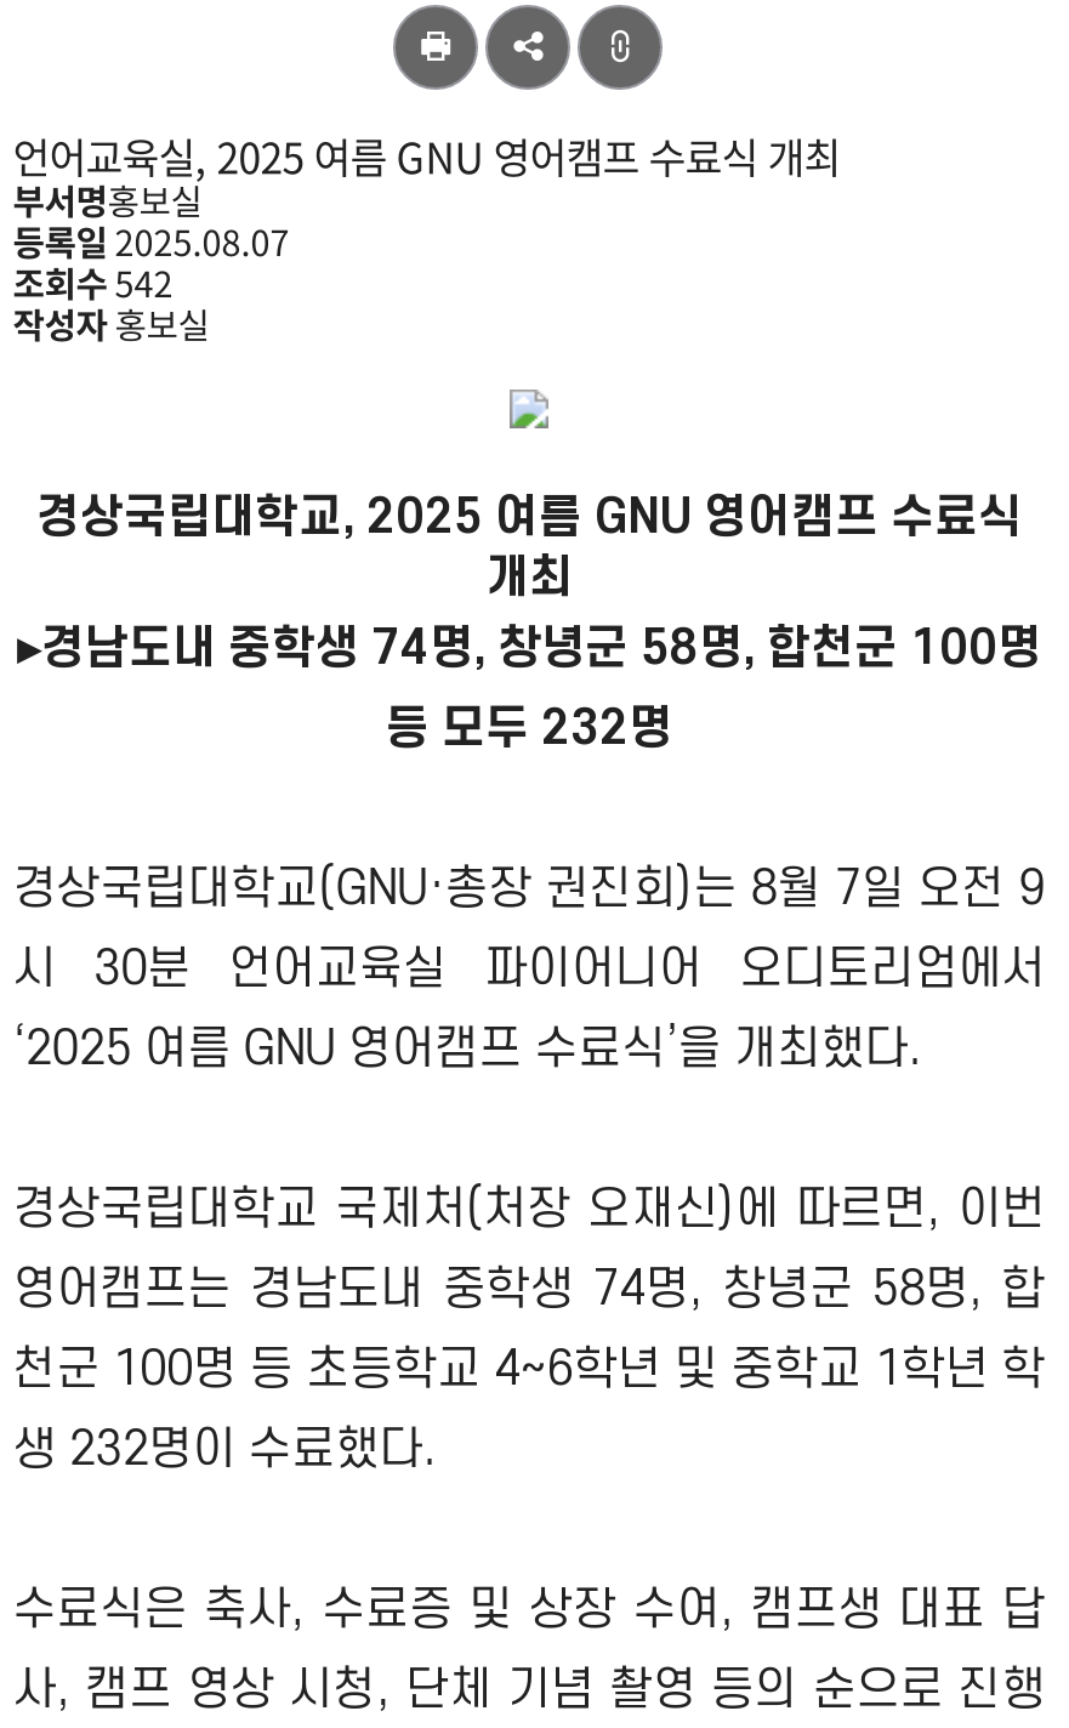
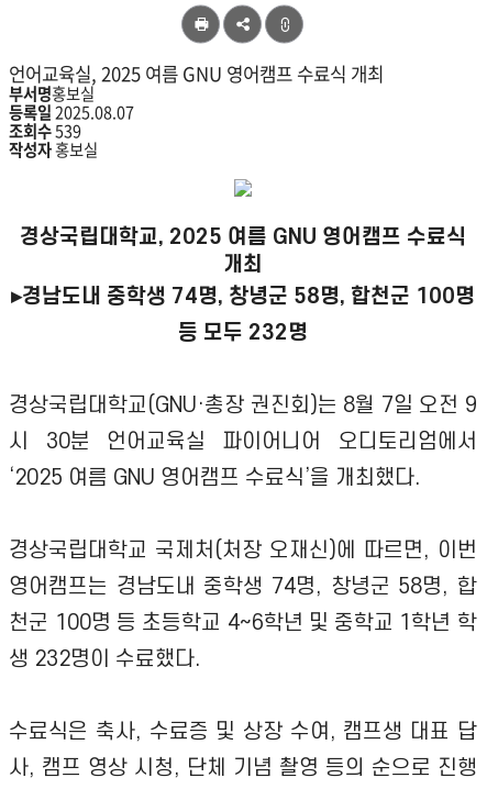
- 조회수542
+ 조회수539
